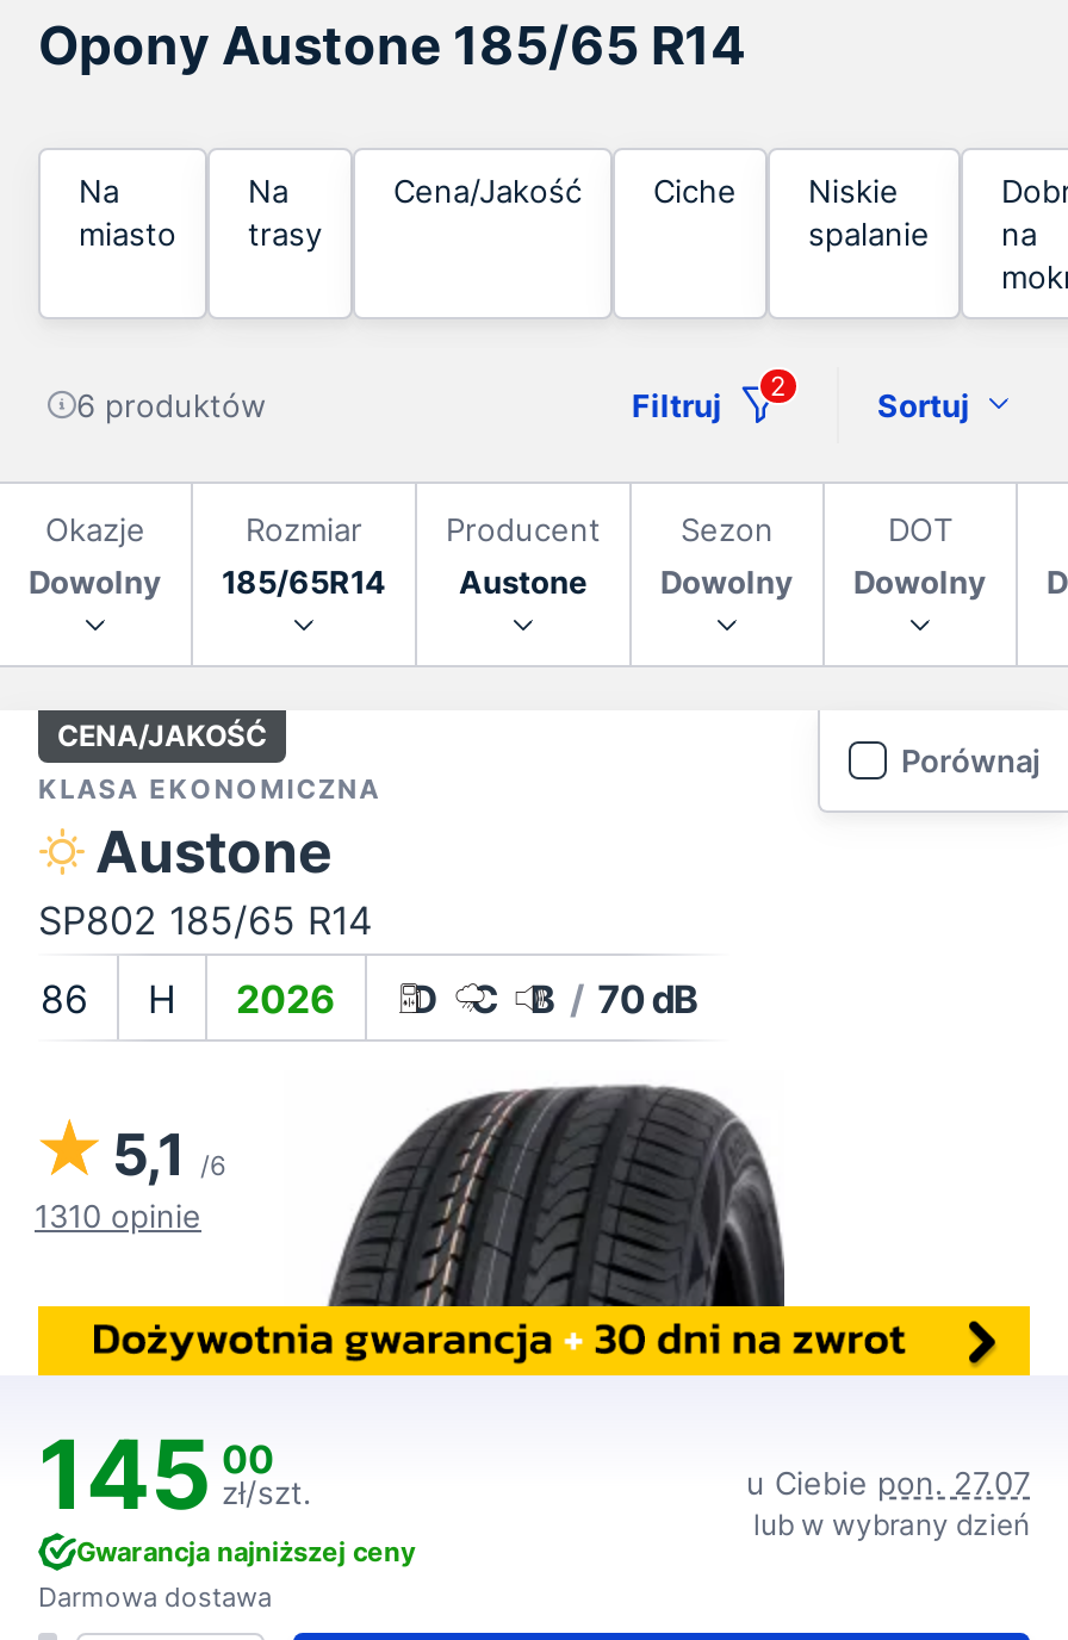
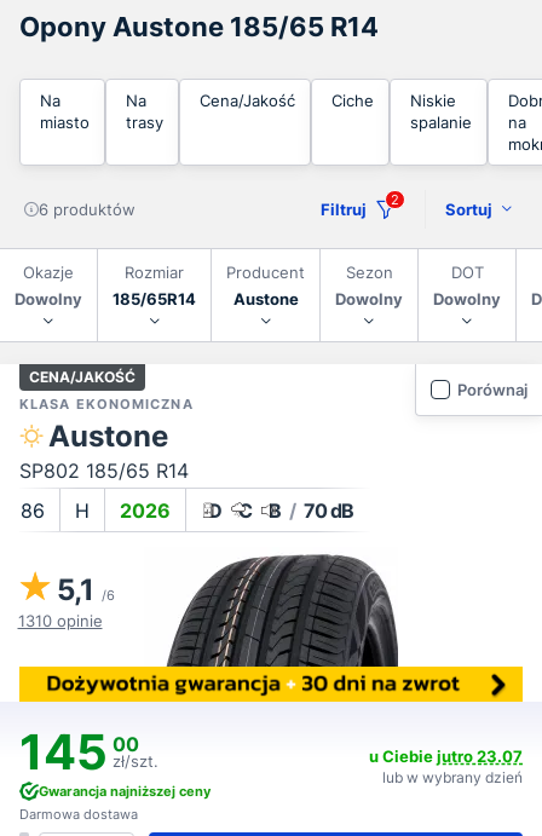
- u Ciebie pon. 27.07
+ u Ciebie jutro 23.07
